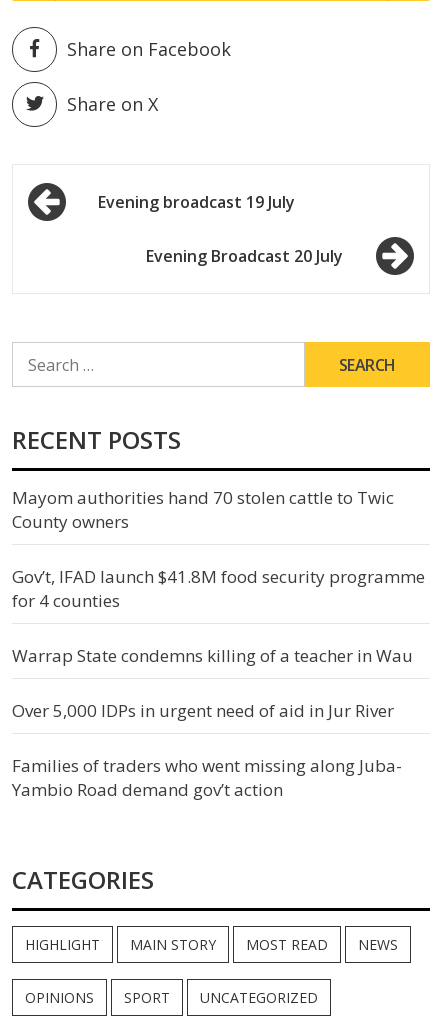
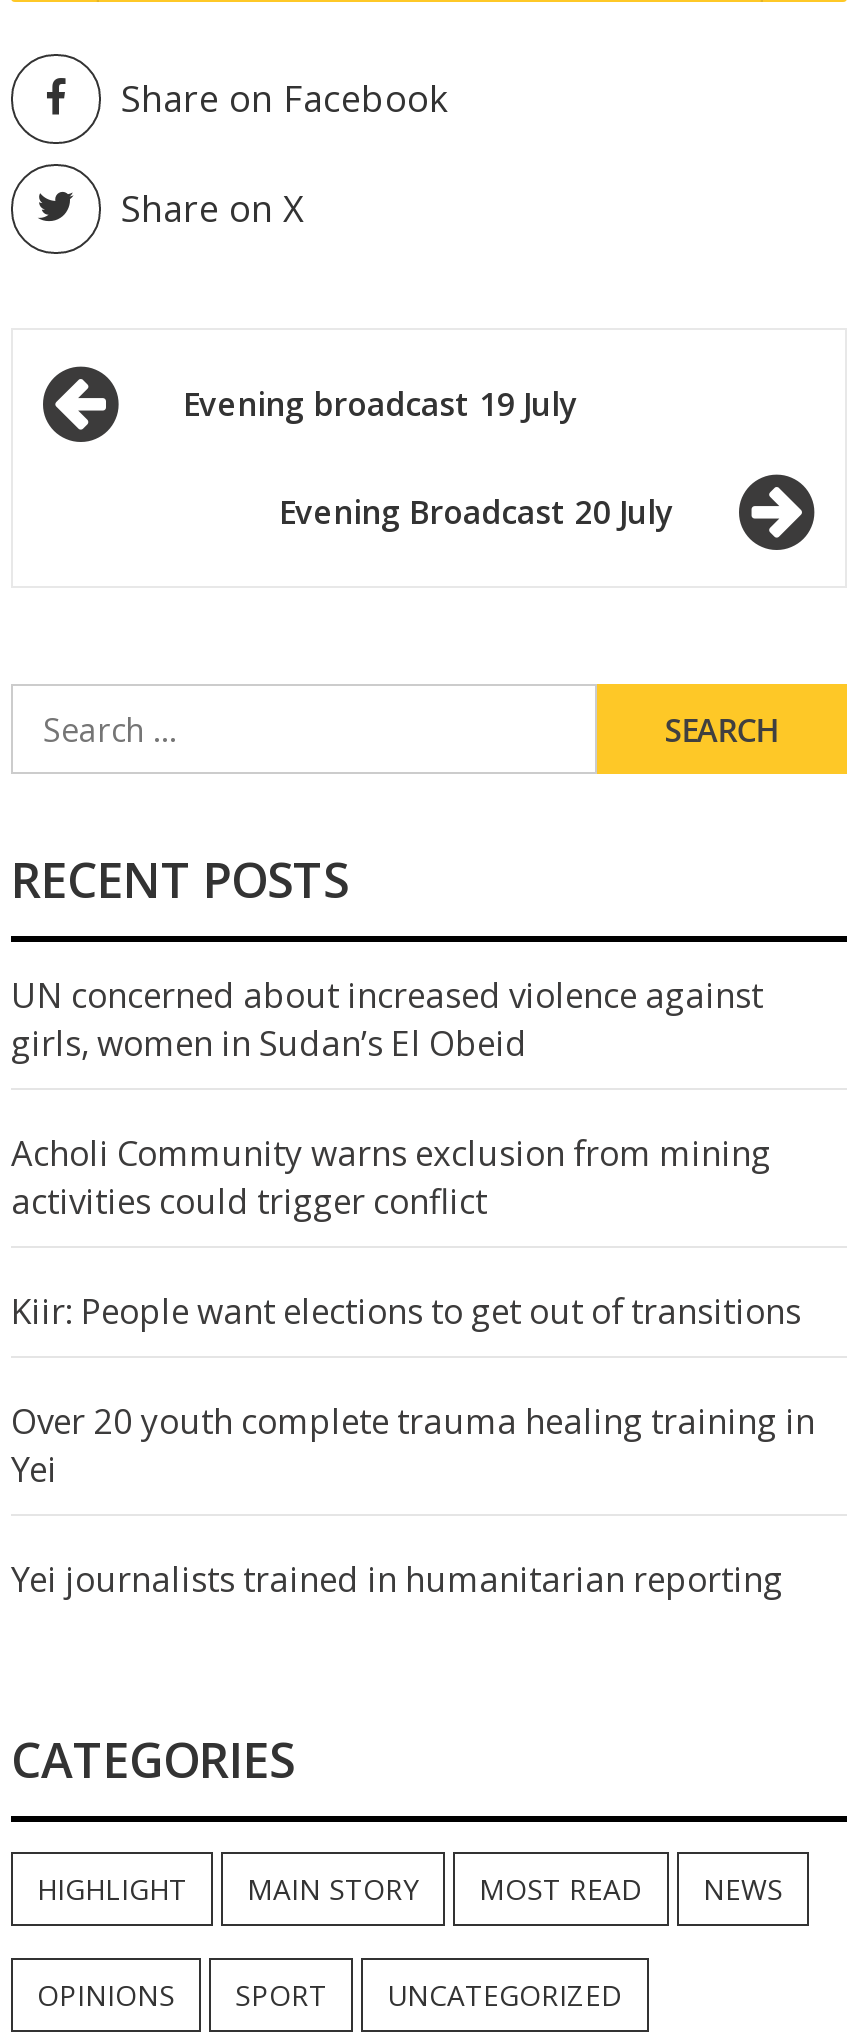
- Mayom authorities hand 70 stolen cattle to Twic
- County owners
+ UN concerned about increased violence against
+ girls, women in Sudan’s El Obeid

- Gov’t, IFAD launch $41.8M food security programme
- for 4 counties
+ Acholi Community warns exclusion from mining
+ activities could trigger conflict

- Warrap State condemns killing of a teacher in Wau
+ Kiir: People want elections to get out of transitions

- Over 5,000 IDPs in urgent need of aid in Jur River
+ Over 20 youth complete trauma healing training in
+ Yei

- Families of traders who went missing along Juba-
- Yambio Road demand gov’t action
+ Yei journalists trained in humanitarian reporting
